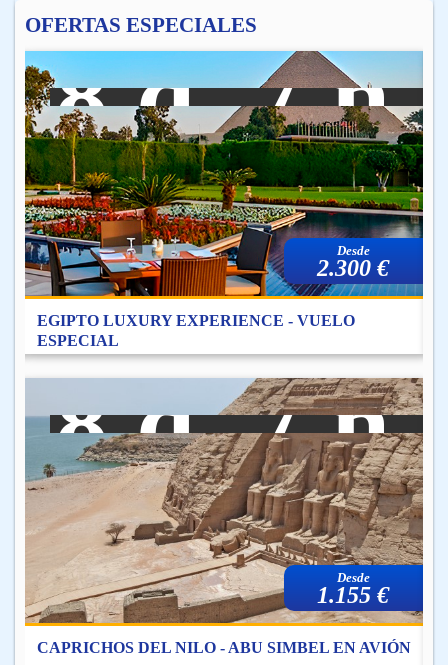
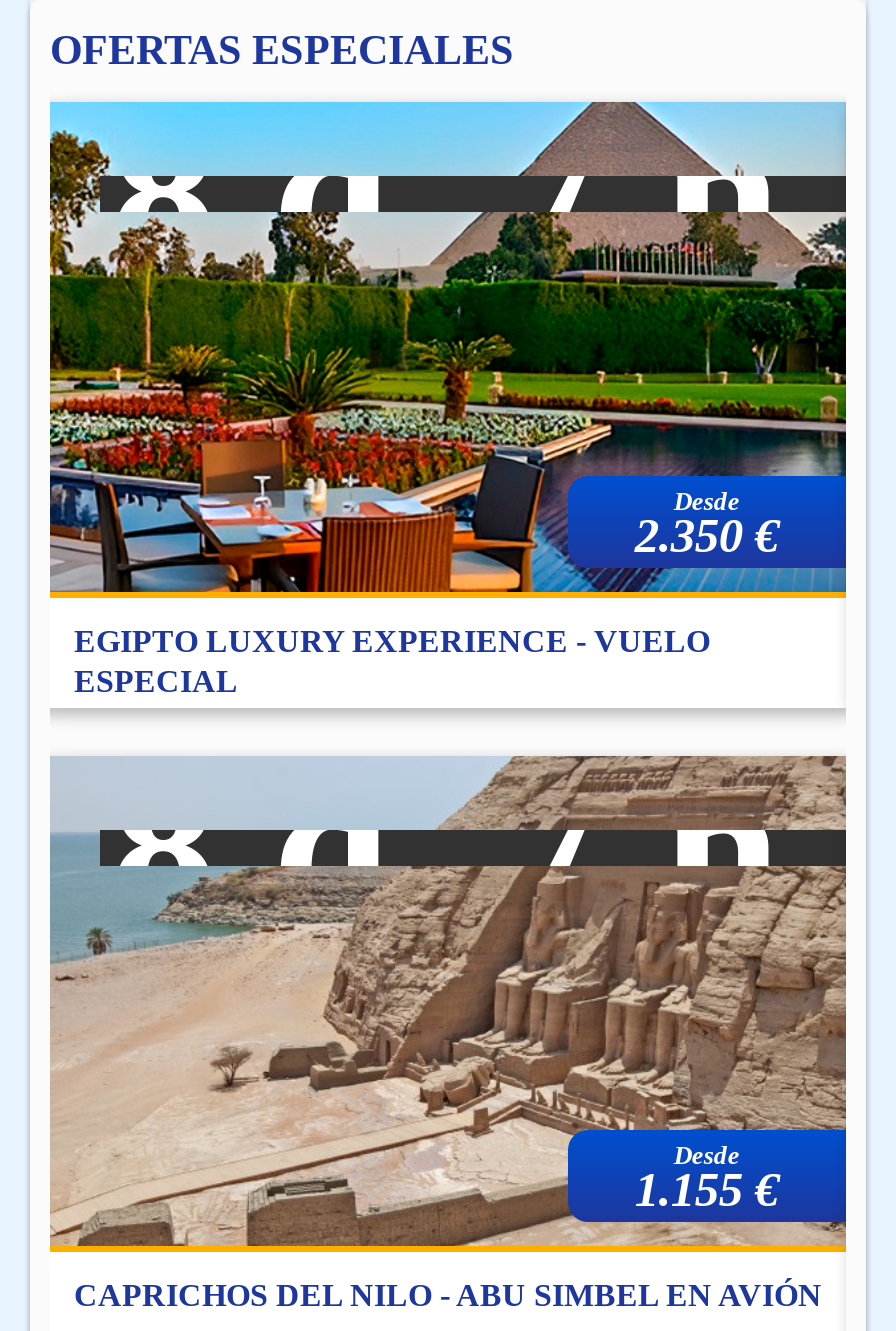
- 2.300 €
+ 2.350 €
